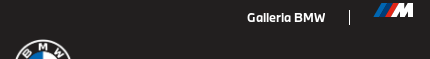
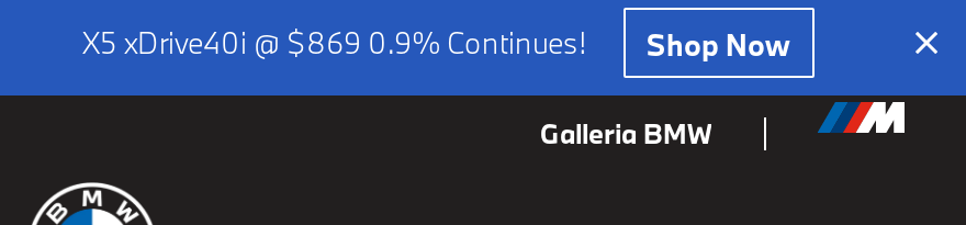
+ X5 xDrive40i @ $869 0.9% Continues!
+ Shop Now
